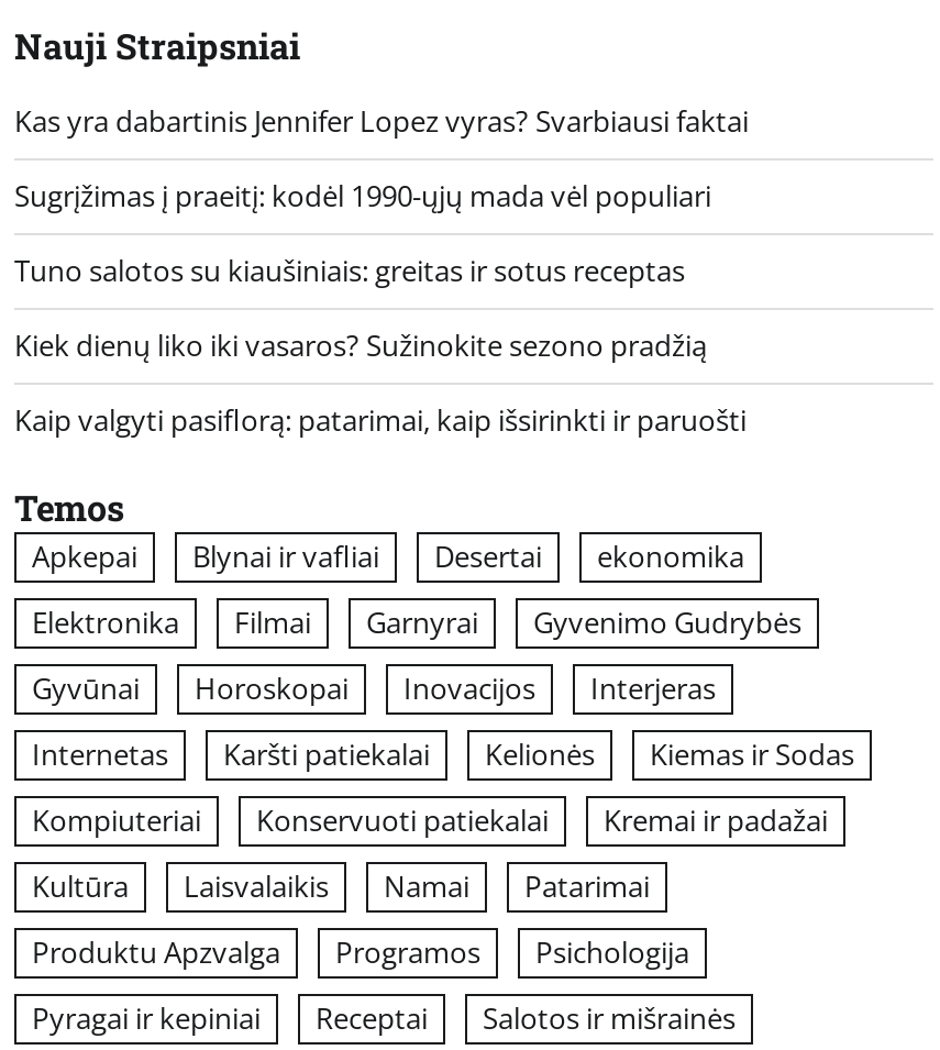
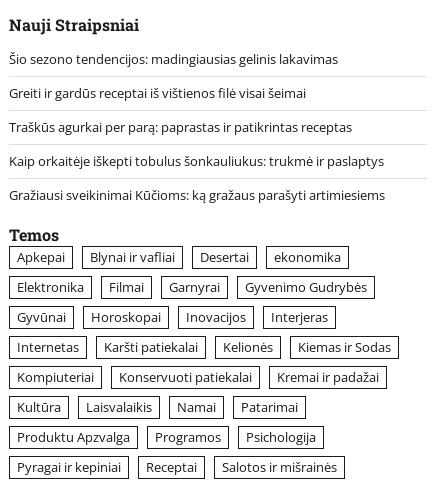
- Kas yra dabartinis Jennifer Lopez vyras? Svarbiausi faktai
+ Šio sezono tendencijos: madingiausias gelinis lakavimas

- Sugrįžimas į praeitį: kodėl 1990-ųjų mada vėl populiari
+ Greiti ir gardūs receptai iš vištienos filė visai šeimai

- Tuno salotos su kiaušiniais: greitas ir sotus receptas
+ Traškūs agurkai per parą: paprastas ir patikrintas receptas

- Kiek dienų liko iki vasaros? Sužinokite sezono pradžią
+ Kaip orkaitėje iškepti tobulus šonkauliukus: trukmė ir paslaptys

- Kaip valgyti pasiflorą: patarimai, kaip išsirinkti ir paruošti
+ Gražiausi sveikinimai Kūčioms: ką gražaus parašyti artimiesiems
